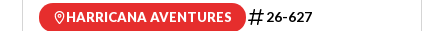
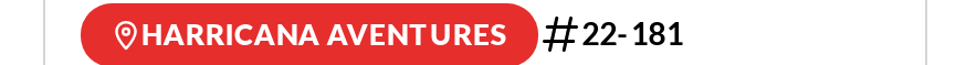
- 26-627
+ 22-181
